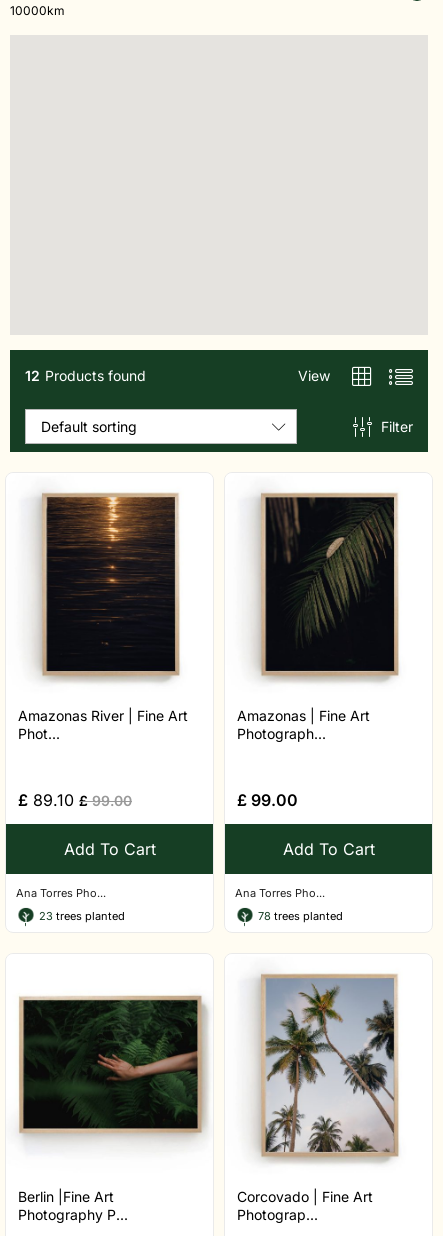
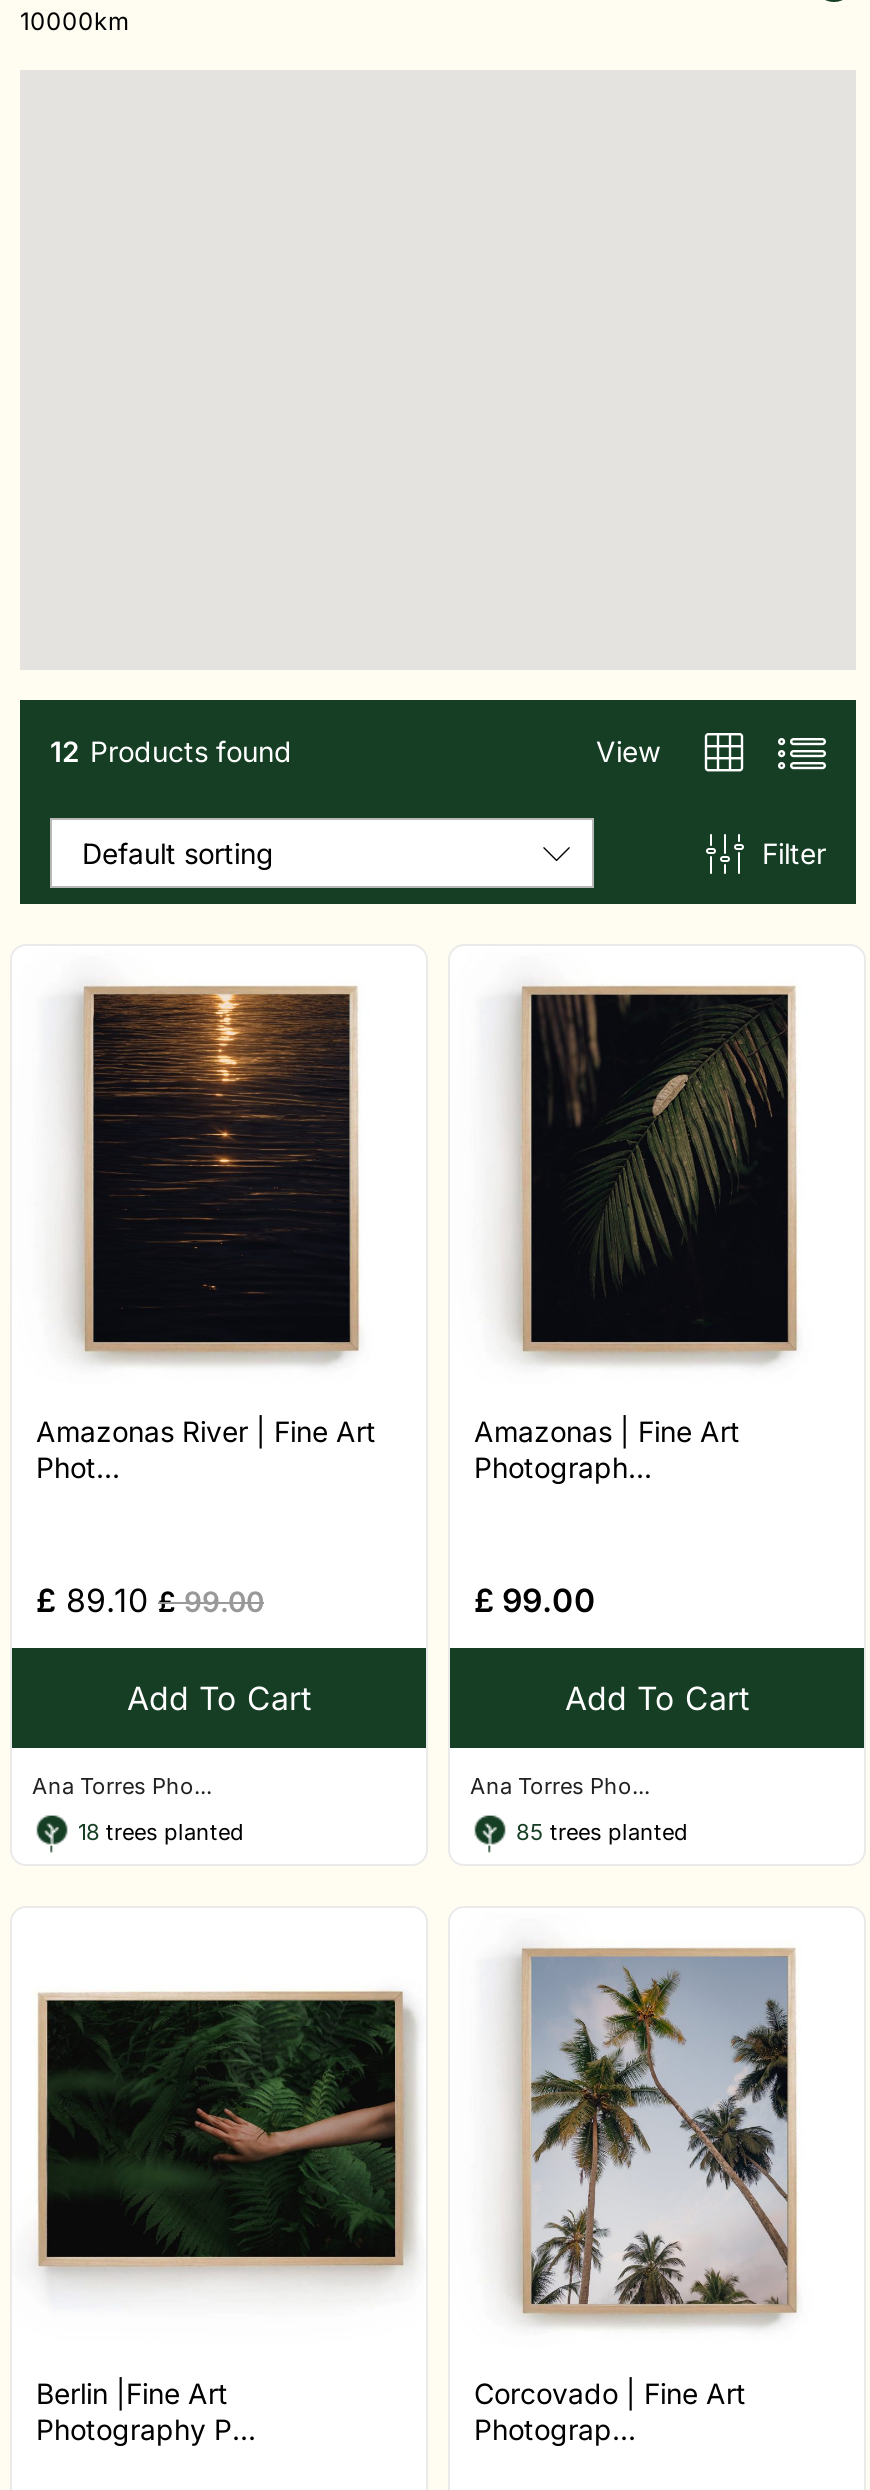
- 23 trees planted
+ 18 trees planted

- 78 trees planted
+ 85 trees planted
